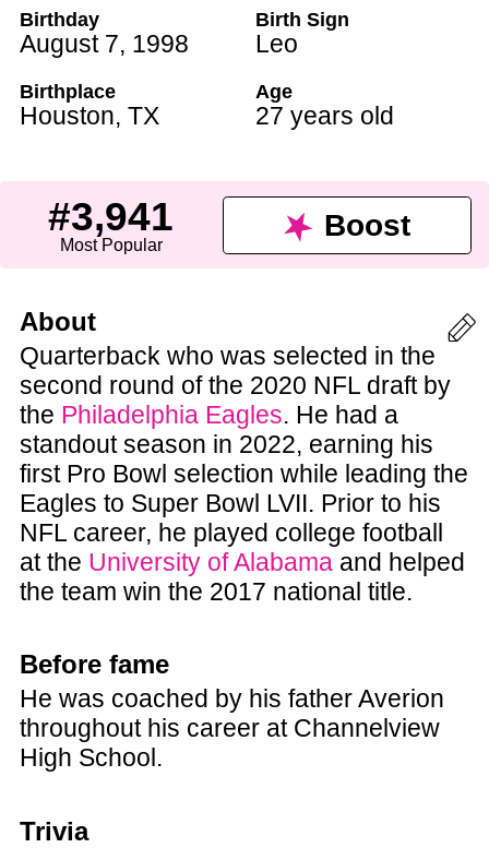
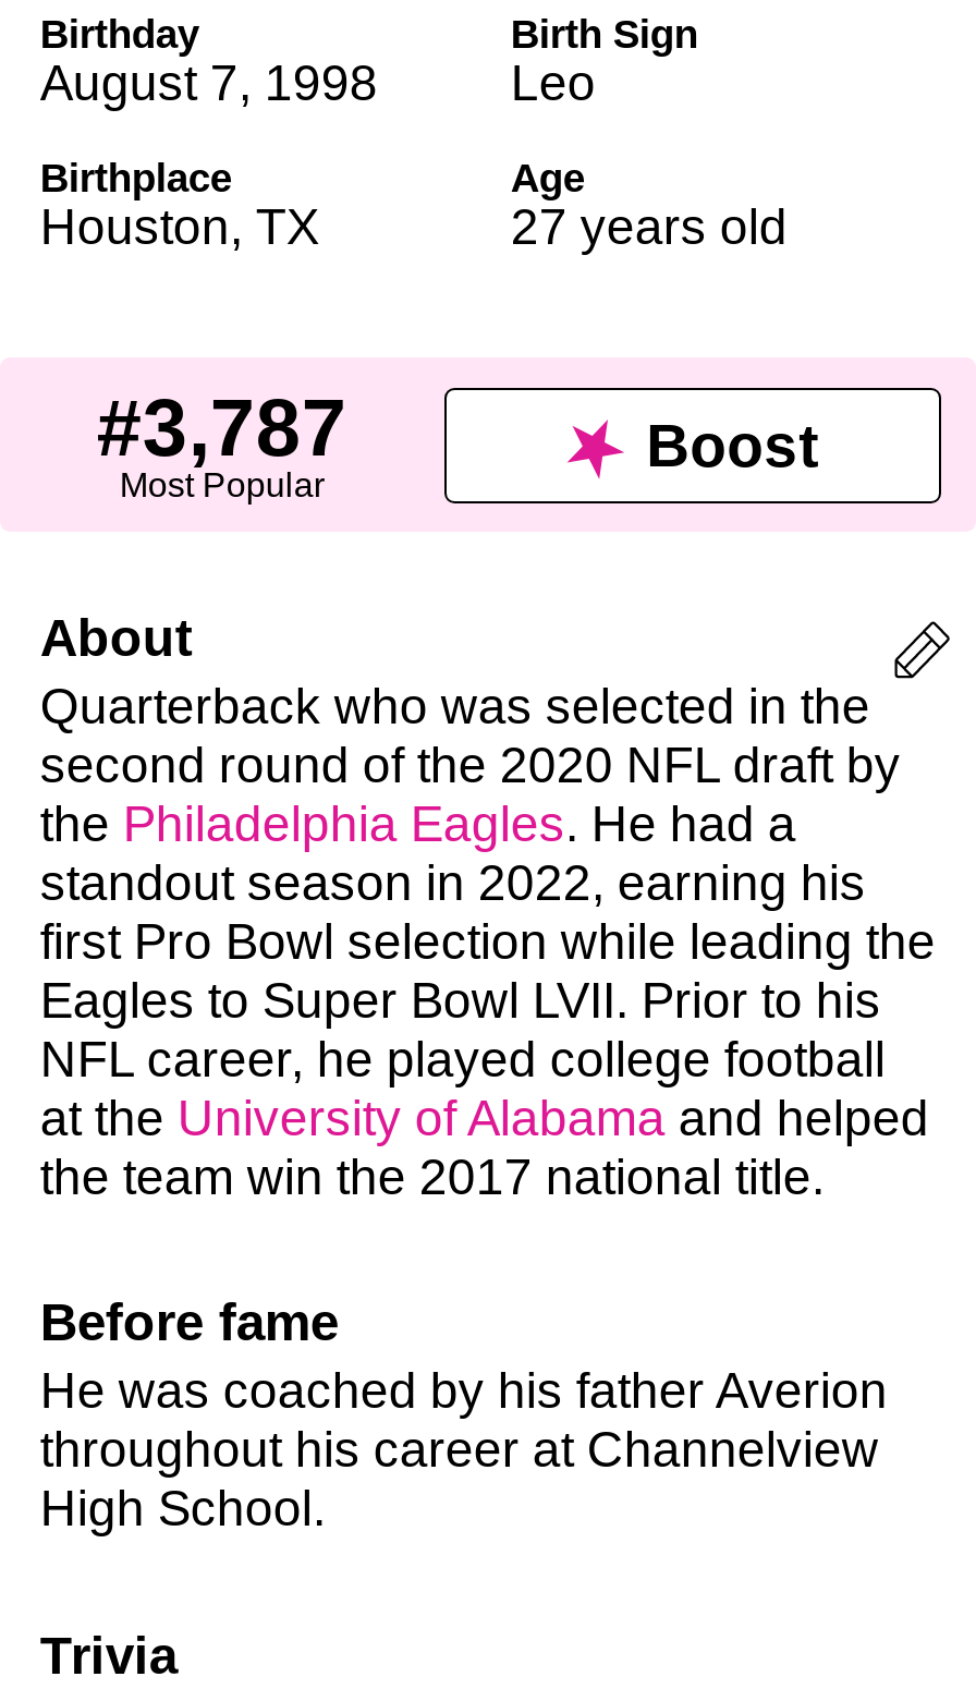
- #3,941
+ #3,787
